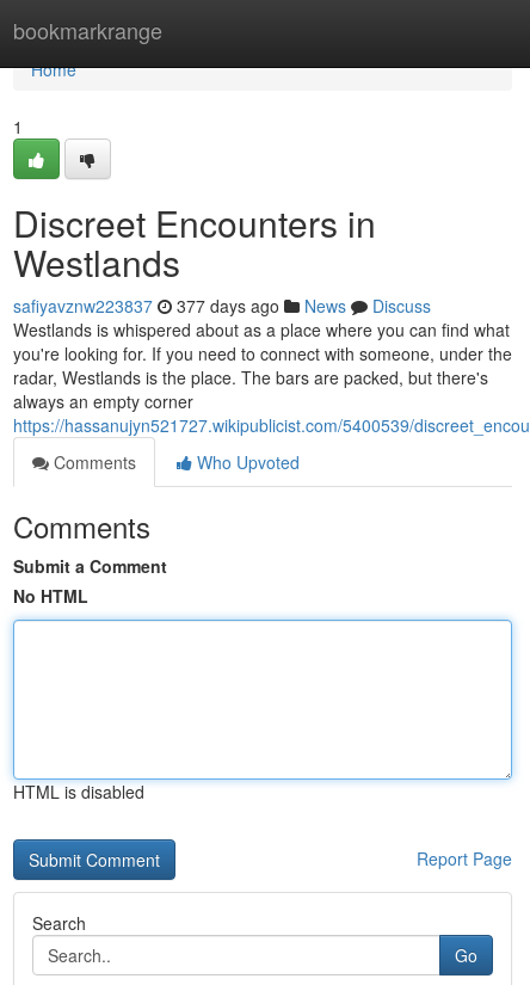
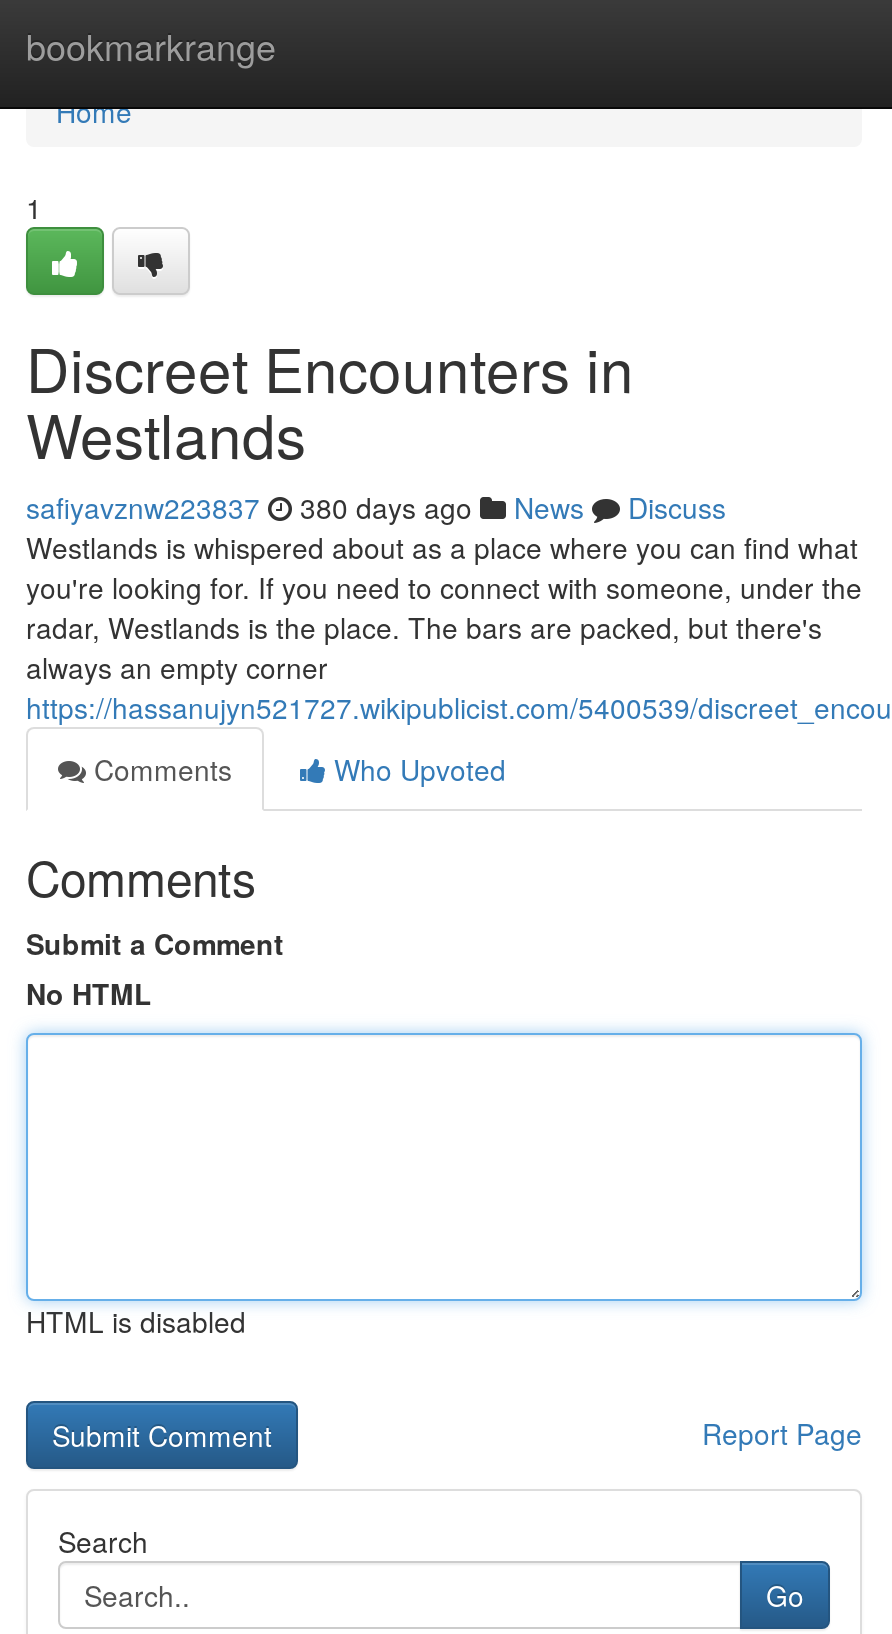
- safiyavznw223837 377 days ago News Discuss
+ safiyavznw223837 380 days ago News Discuss
